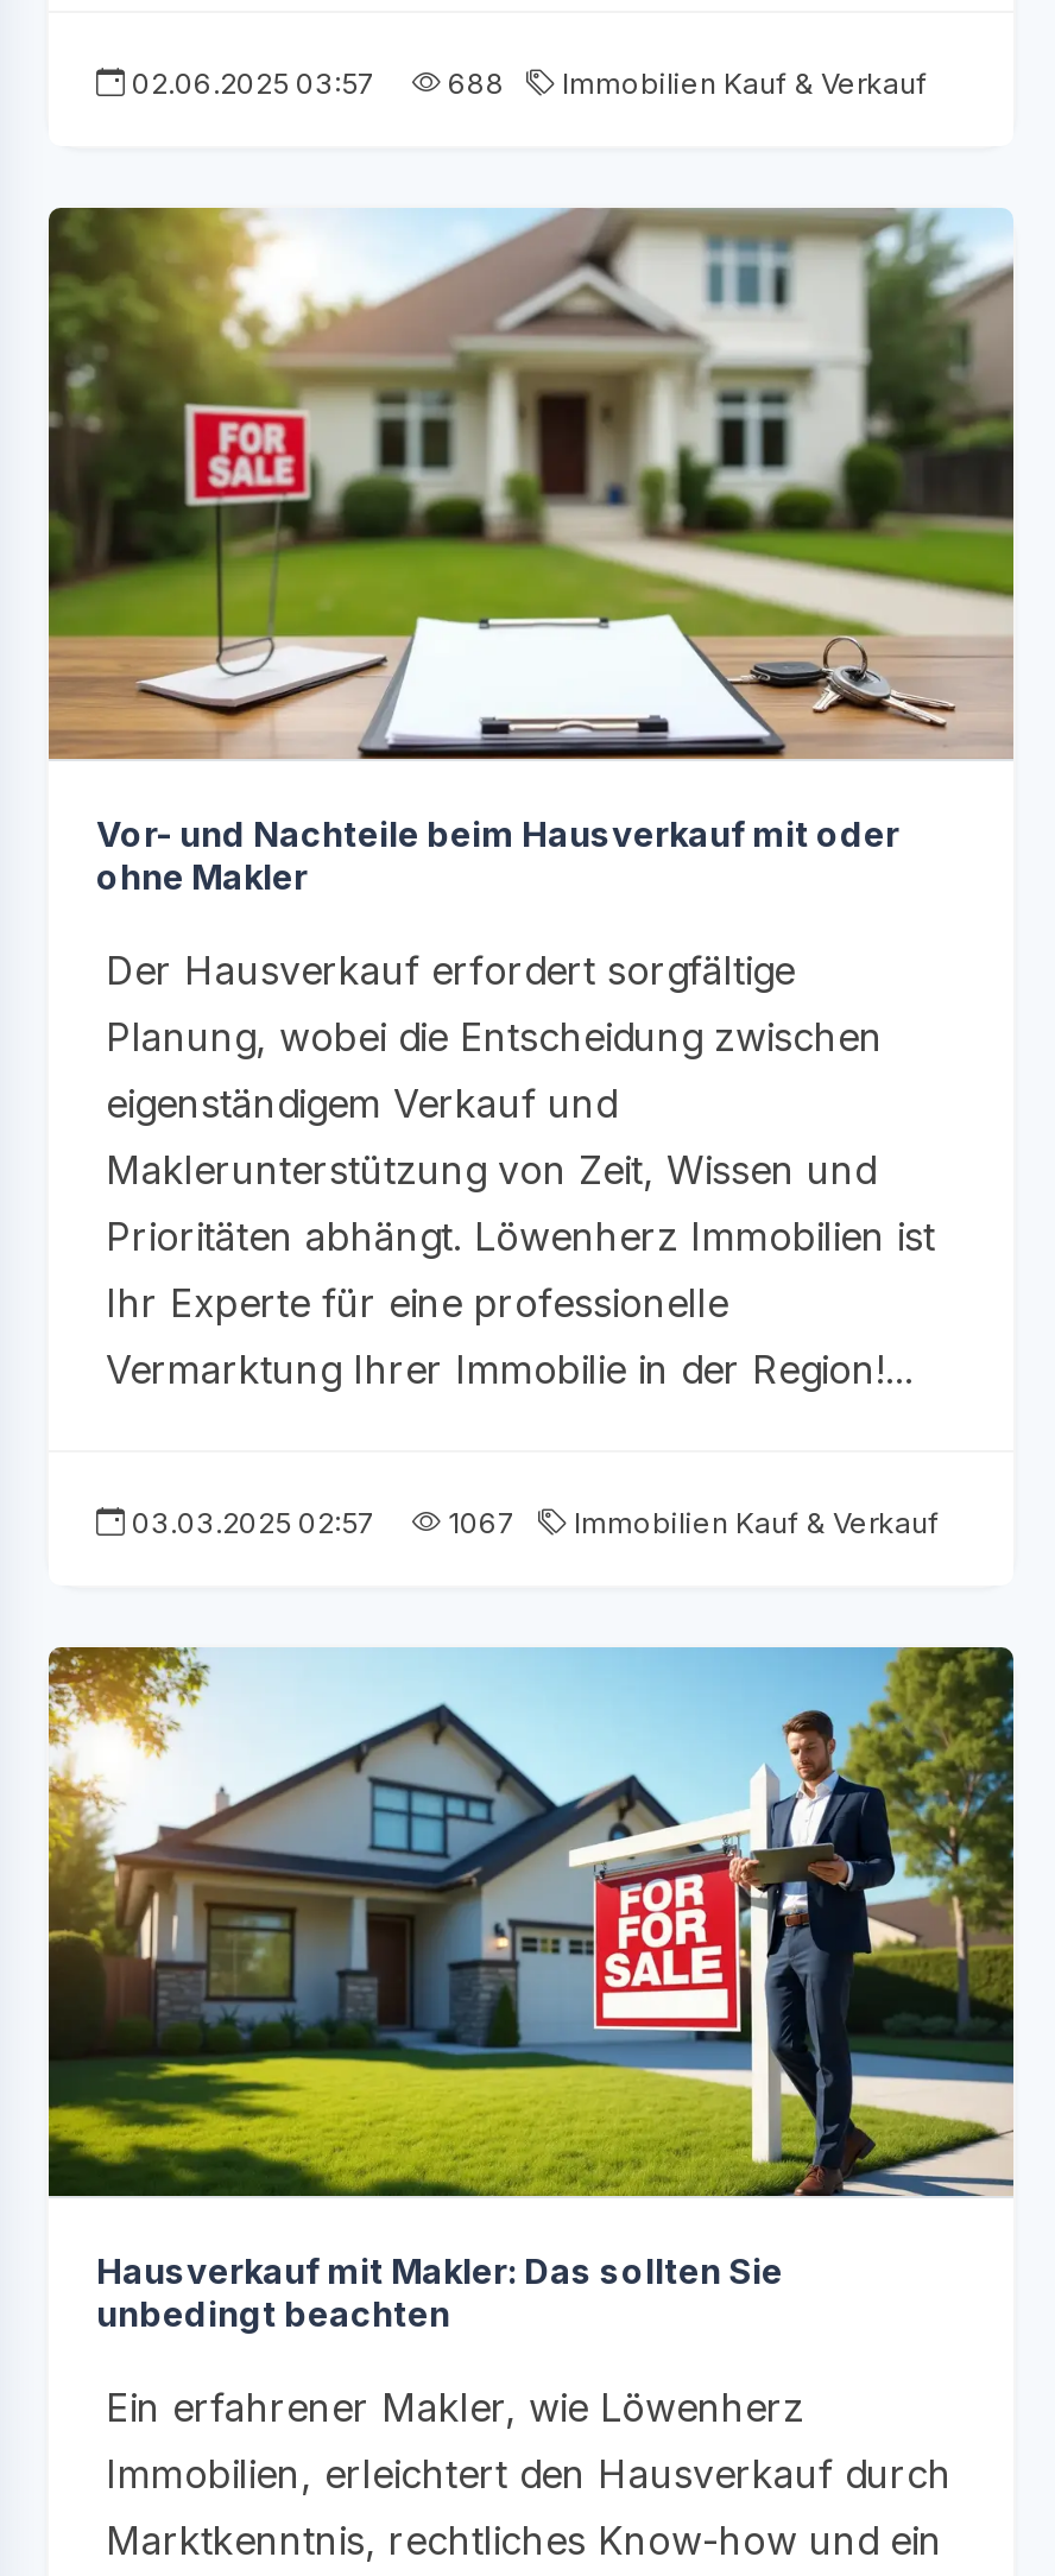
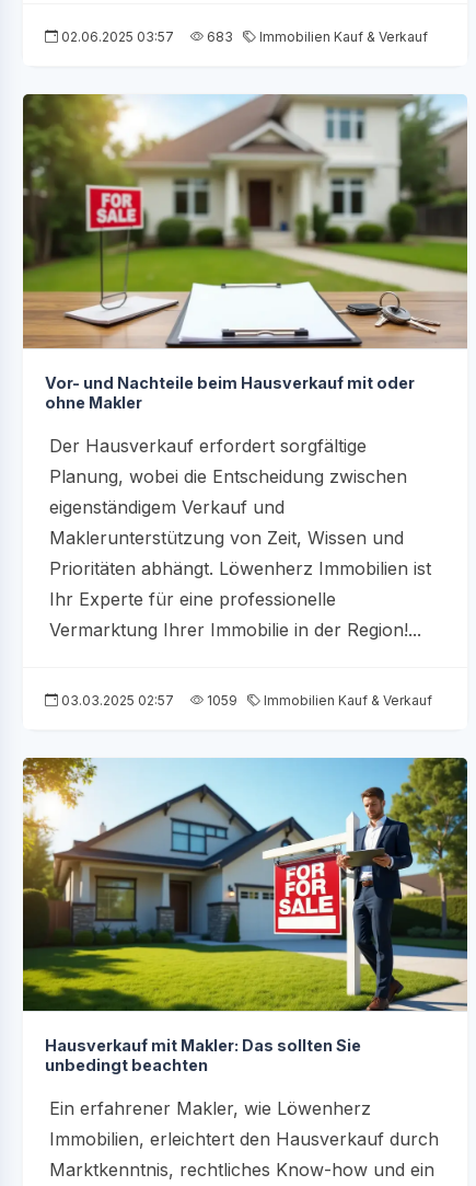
- 02.06.2025 03:57 688 Immobilien Kauf & Verkauf
+ 02.06.2025 03:57 683 Immobilien Kauf & Verkauf

- 03.03.2025 02:57 1067 Immobilien Kauf & Verkauf
+ 03.03.2025 02:57 1059 Immobilien Kauf & Verkauf
